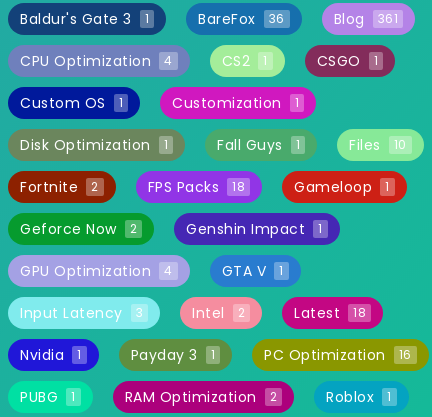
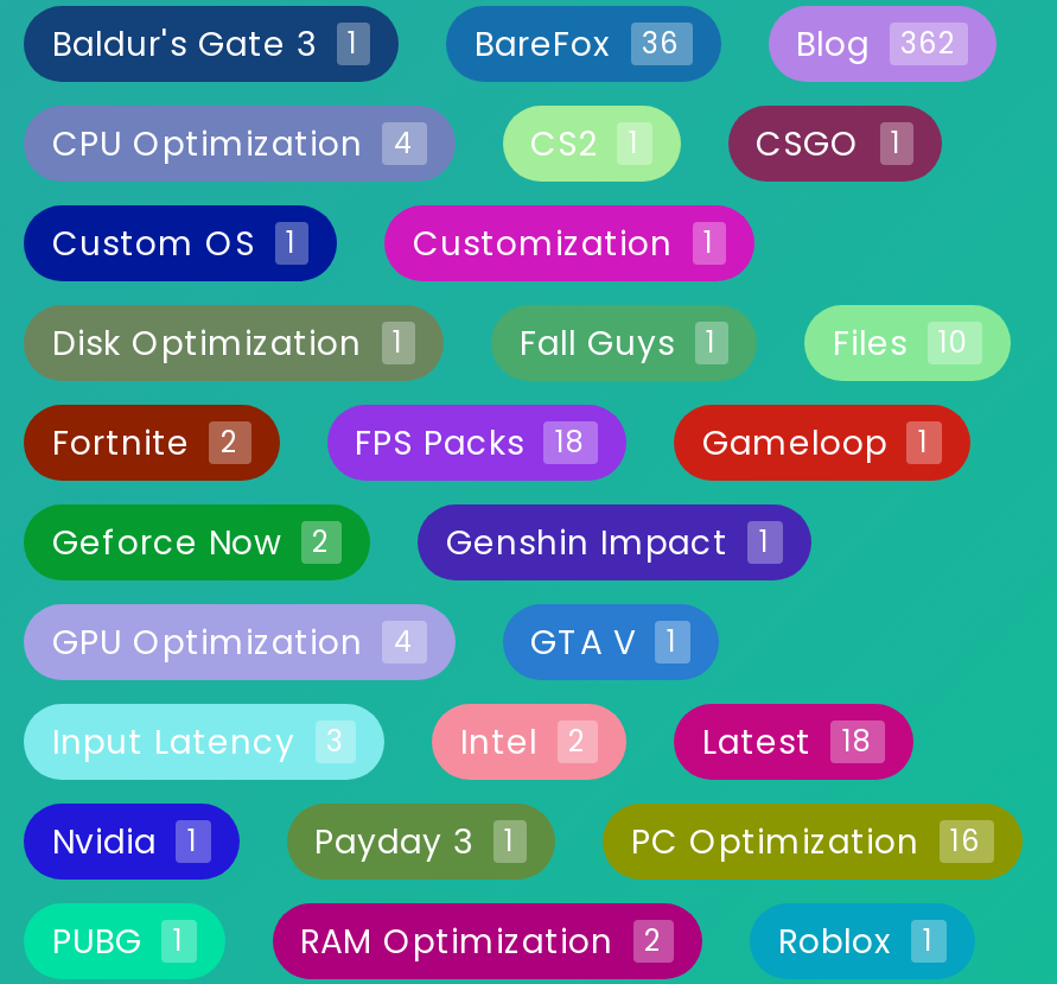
- Blog 361
+ Blog 362
